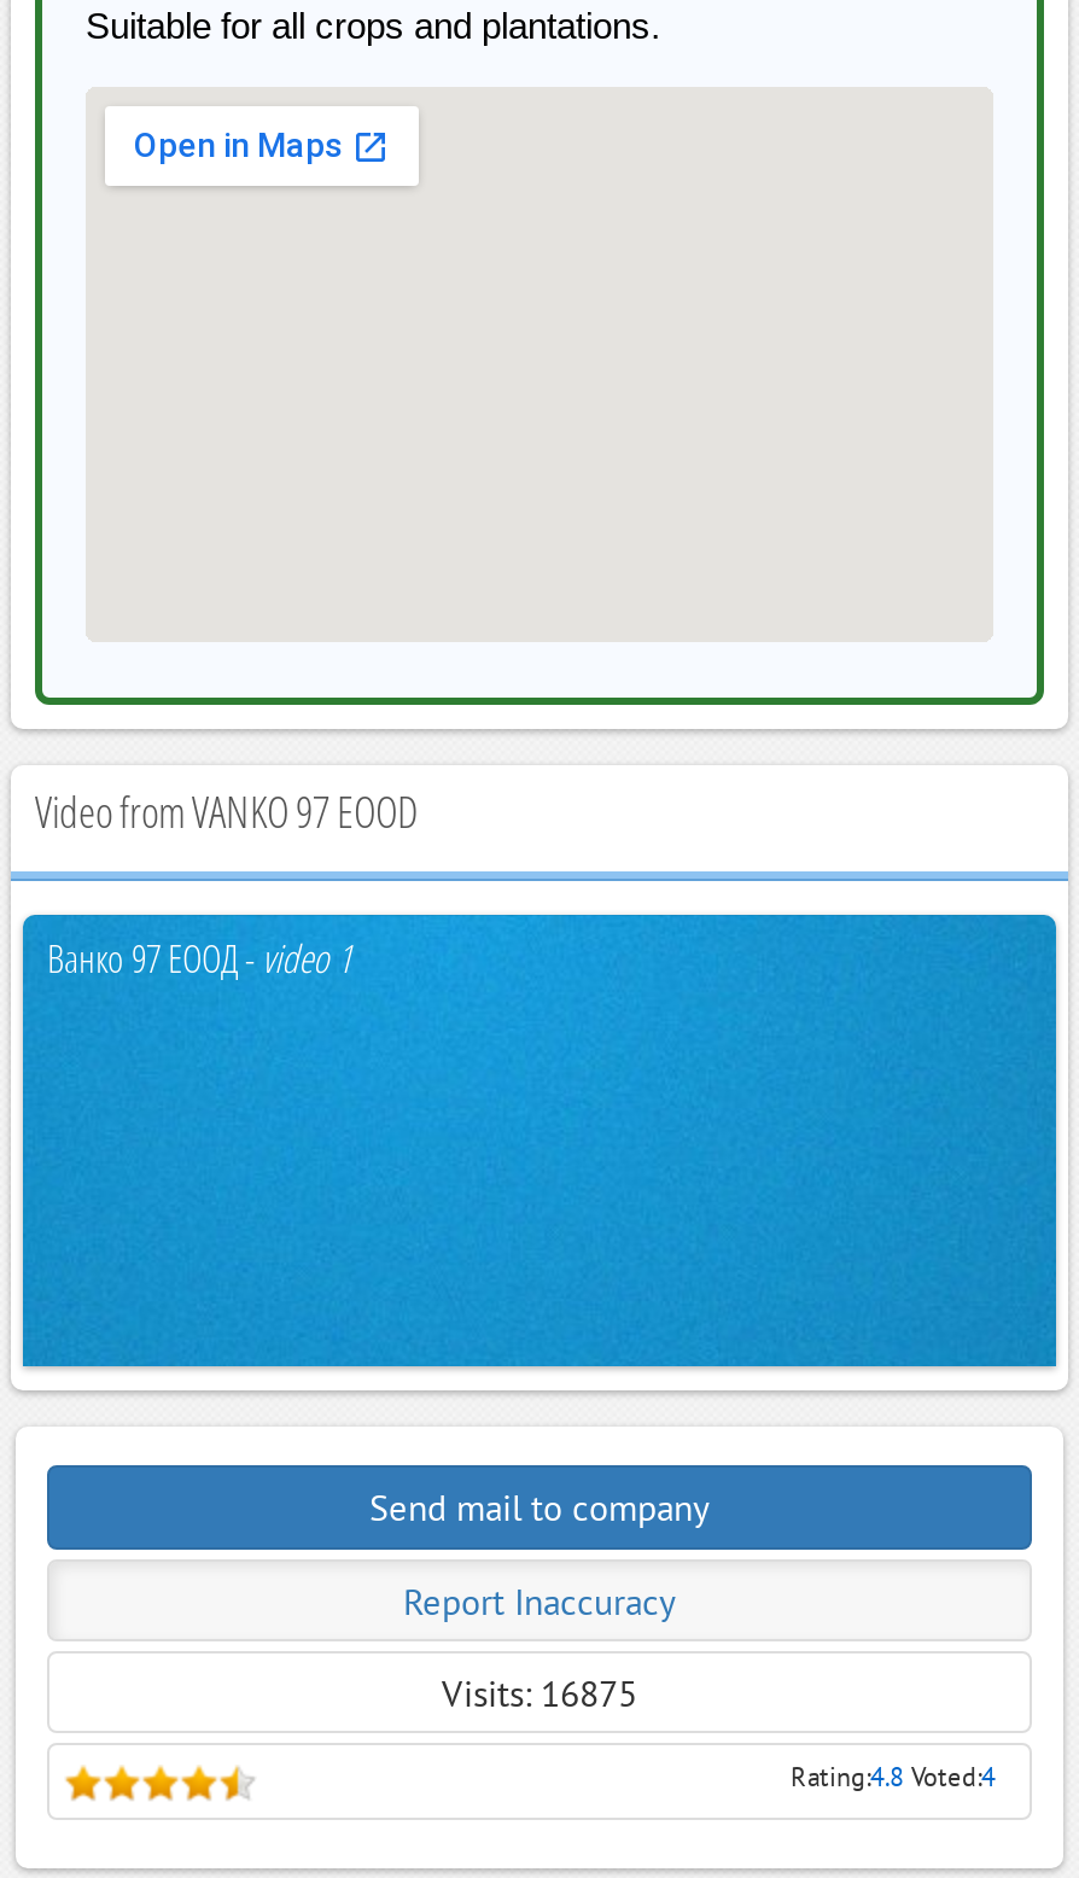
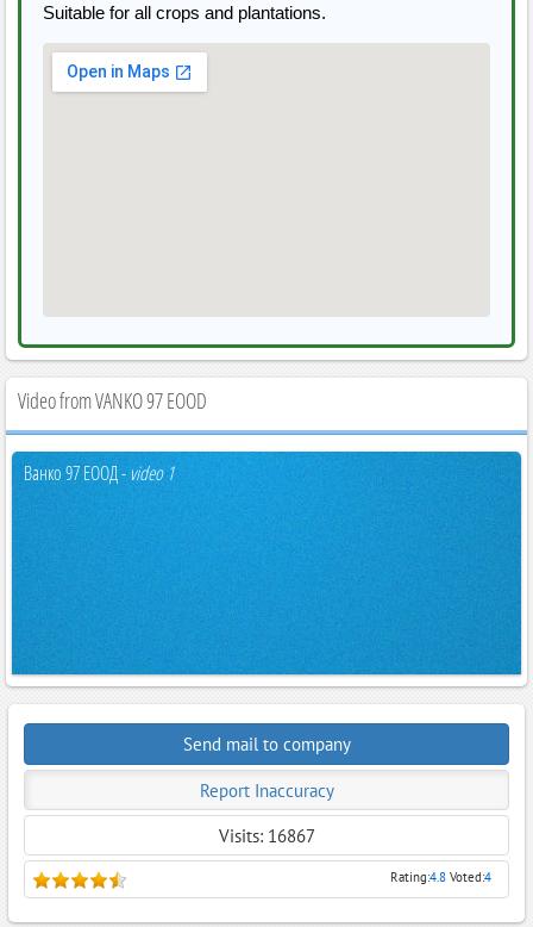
- Visits: 16875
+ Visits: 16867
